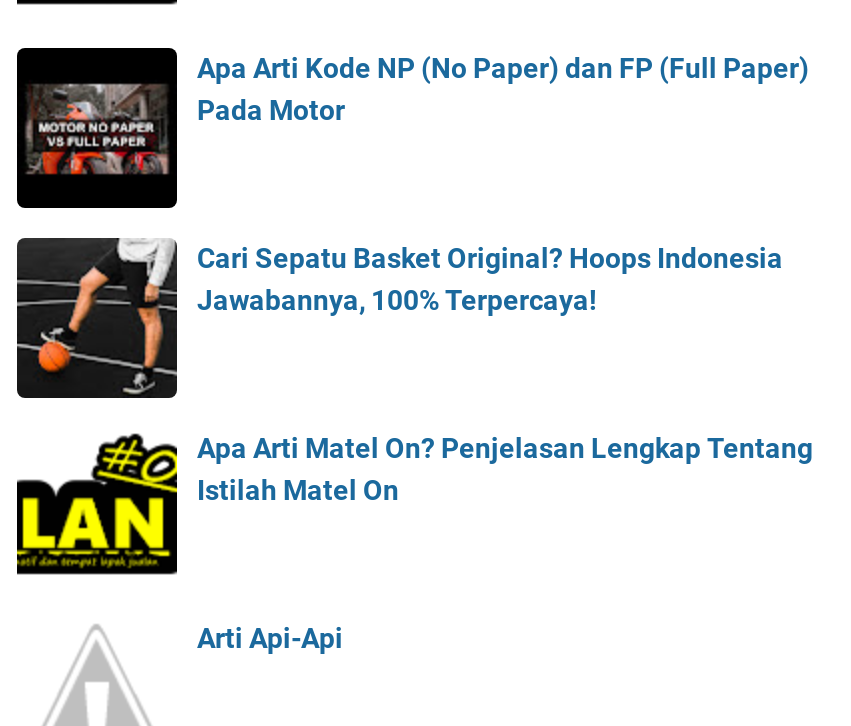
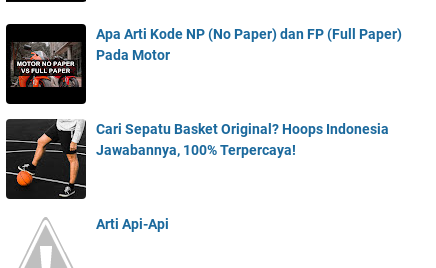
- [image]
- Apa Arti Matel On? Penjelasan Lengkap Tentang
- Istilah Matel On
